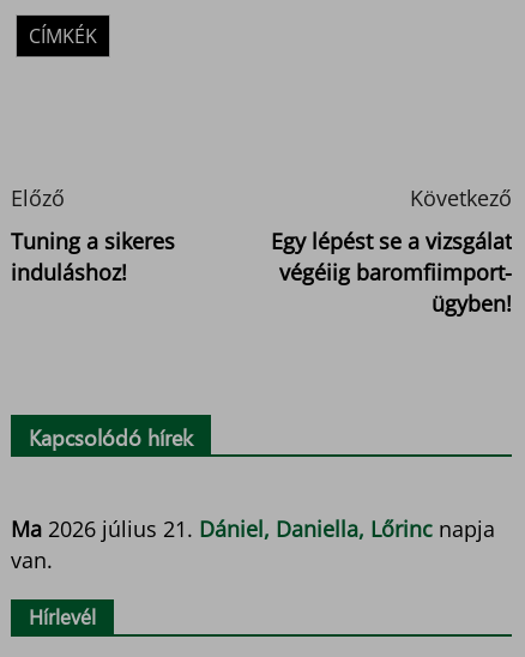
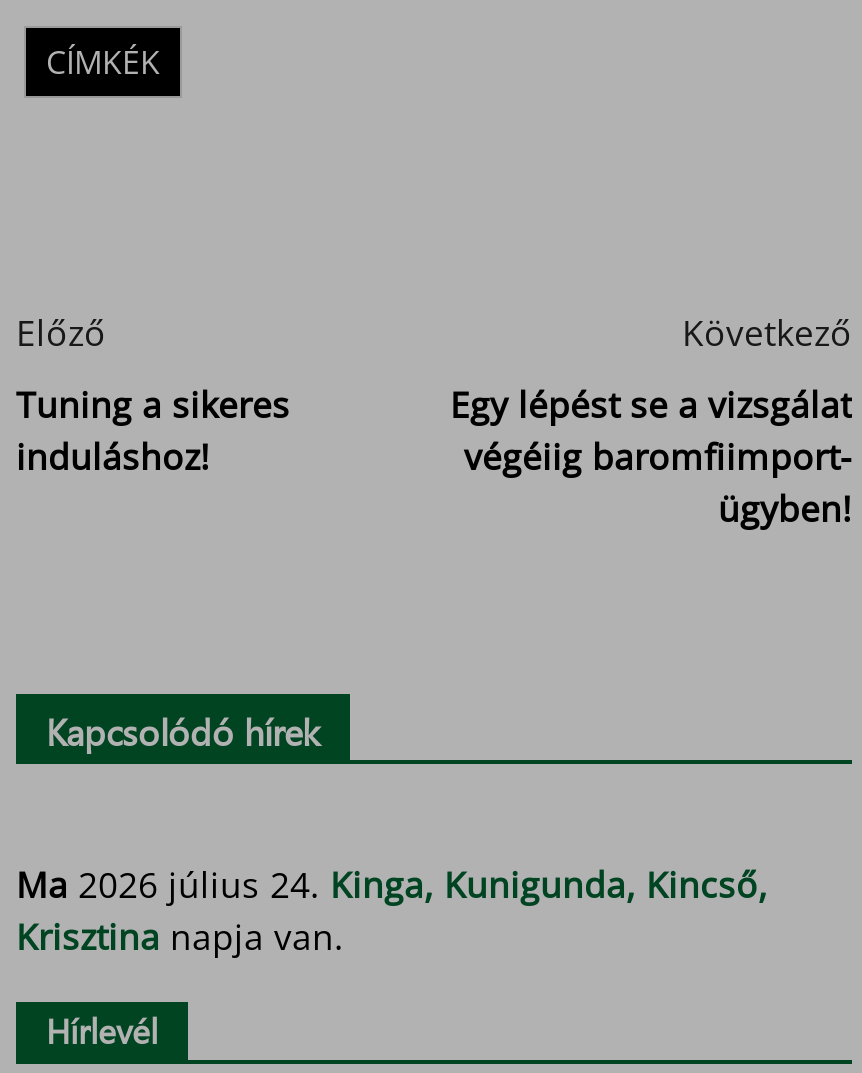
- Ma 2026 július 21. Dániel, Daniella, Lőrinc napja
- van.
+ Ma 2026 július 24. Kinga, Kunigunda, Kincső,
+ Krisztina napja van.
